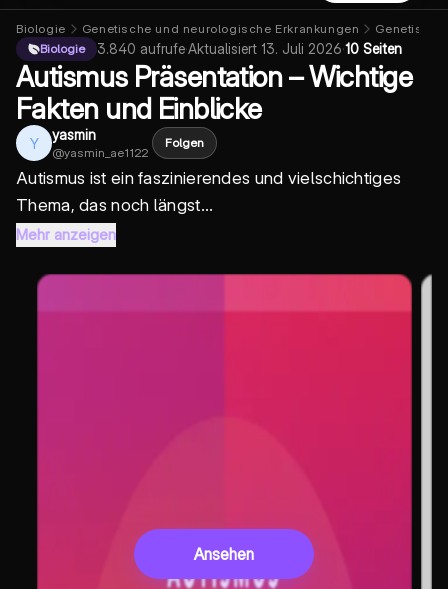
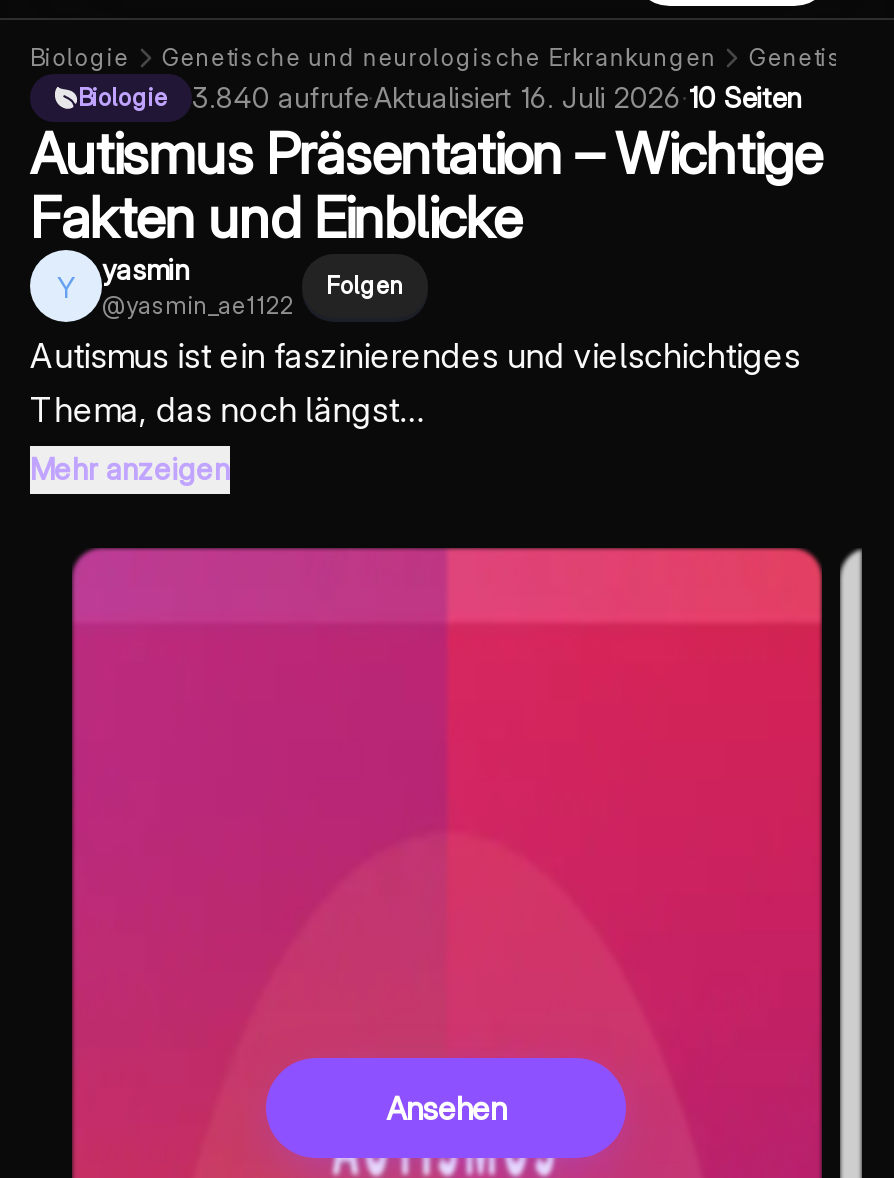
- 3.840 aufrufe · Aktualisiert 13. Juli 2026 · 10 Seiten
+ 3.840 aufrufe · Aktualisiert 16. Juli 2026 · 10 Seiten
